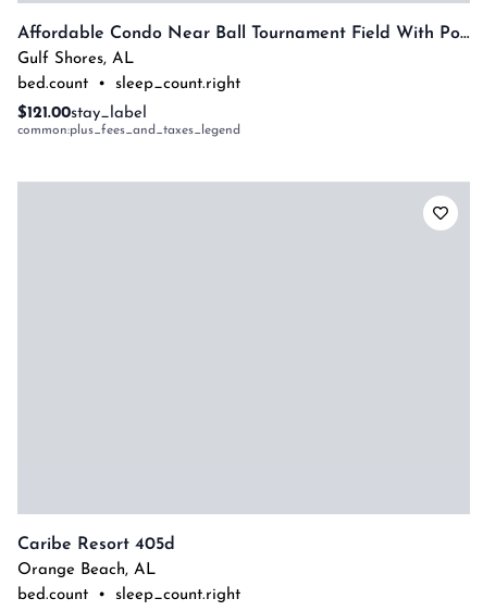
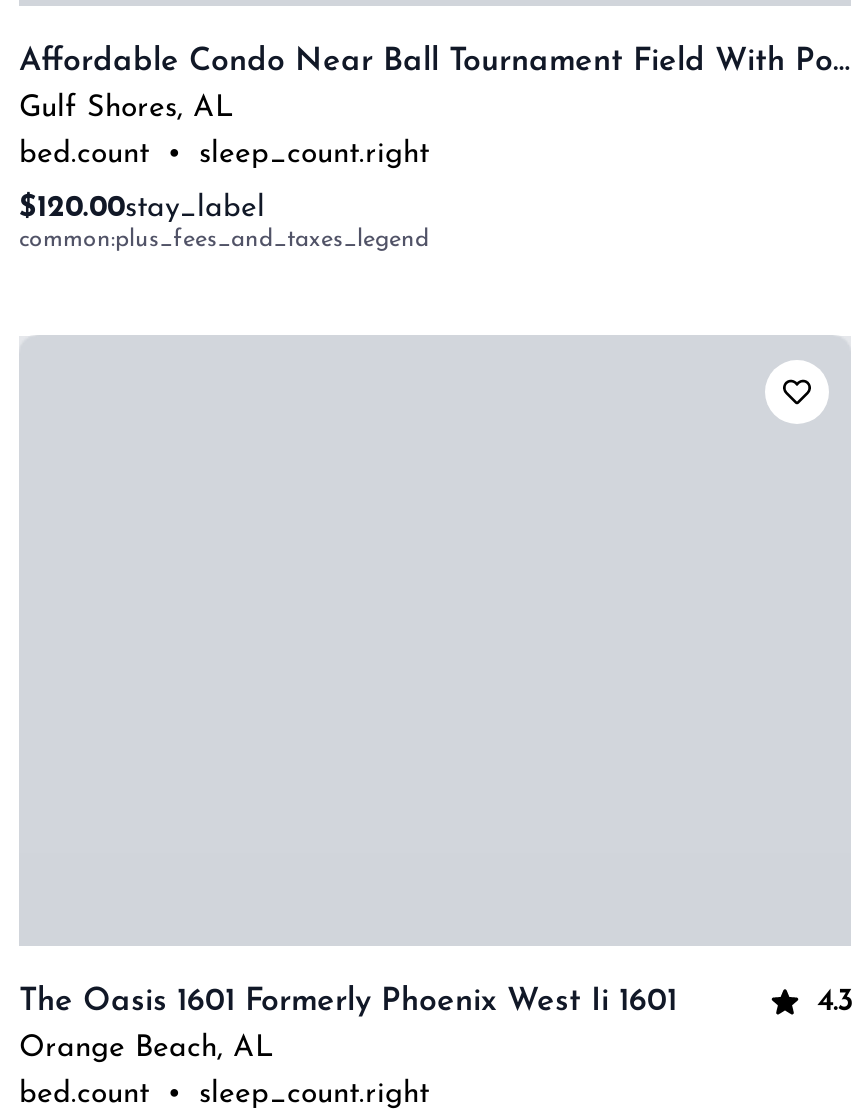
- $121.00stay_label
+ $120.00stay_label

- Caribe Resort 405d
+ The Oasis 1601 Formerly Phoenix West Ii 1601
+ 4.3
